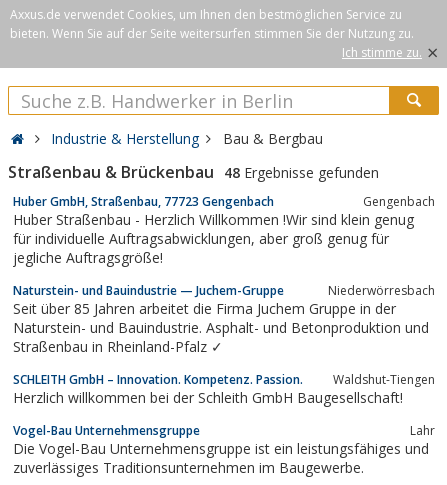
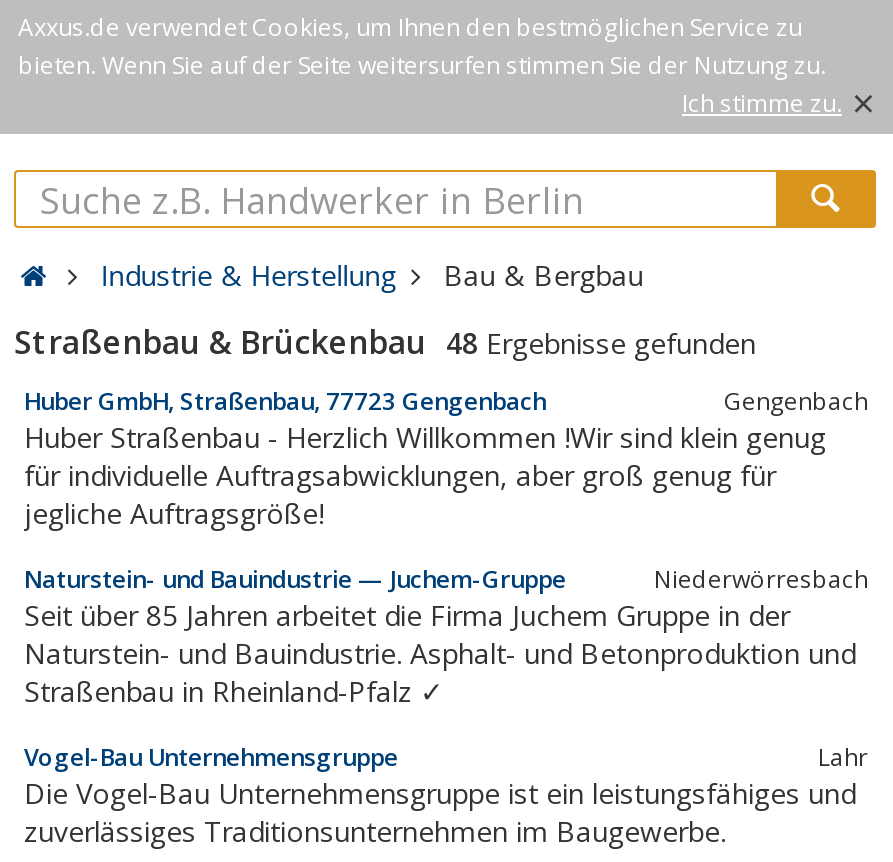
- SCHLEITH GmbH – Innovation. Kompetenz. Passion.
- Waldshut-Tiengen
- Herzlich willkommen bei der Schleith GmbH Baugesellschaft!
